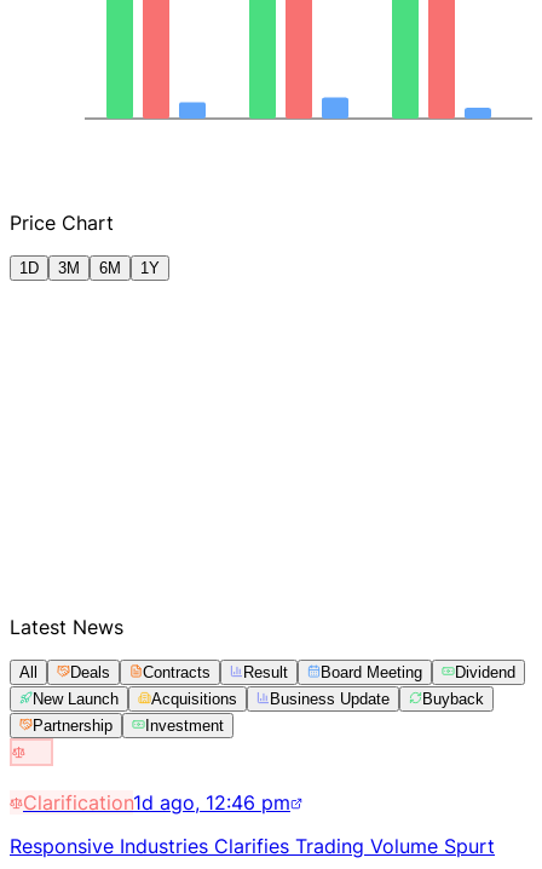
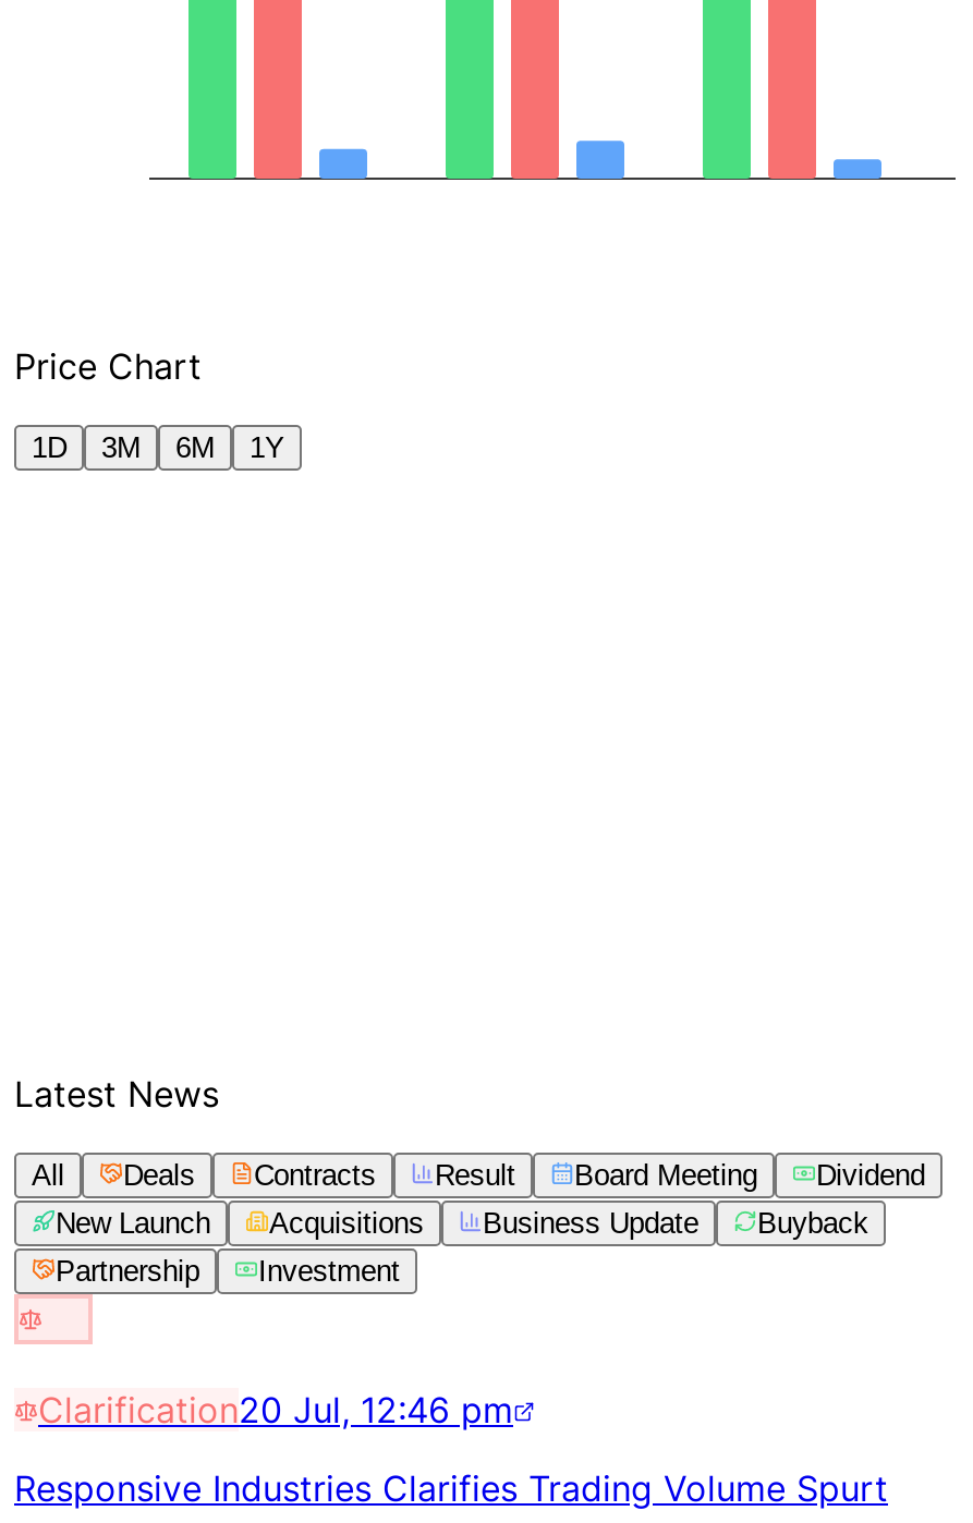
- Clarification1d ago, 12:46 pm
+ Clarification20 Jul, 12:46 pm
